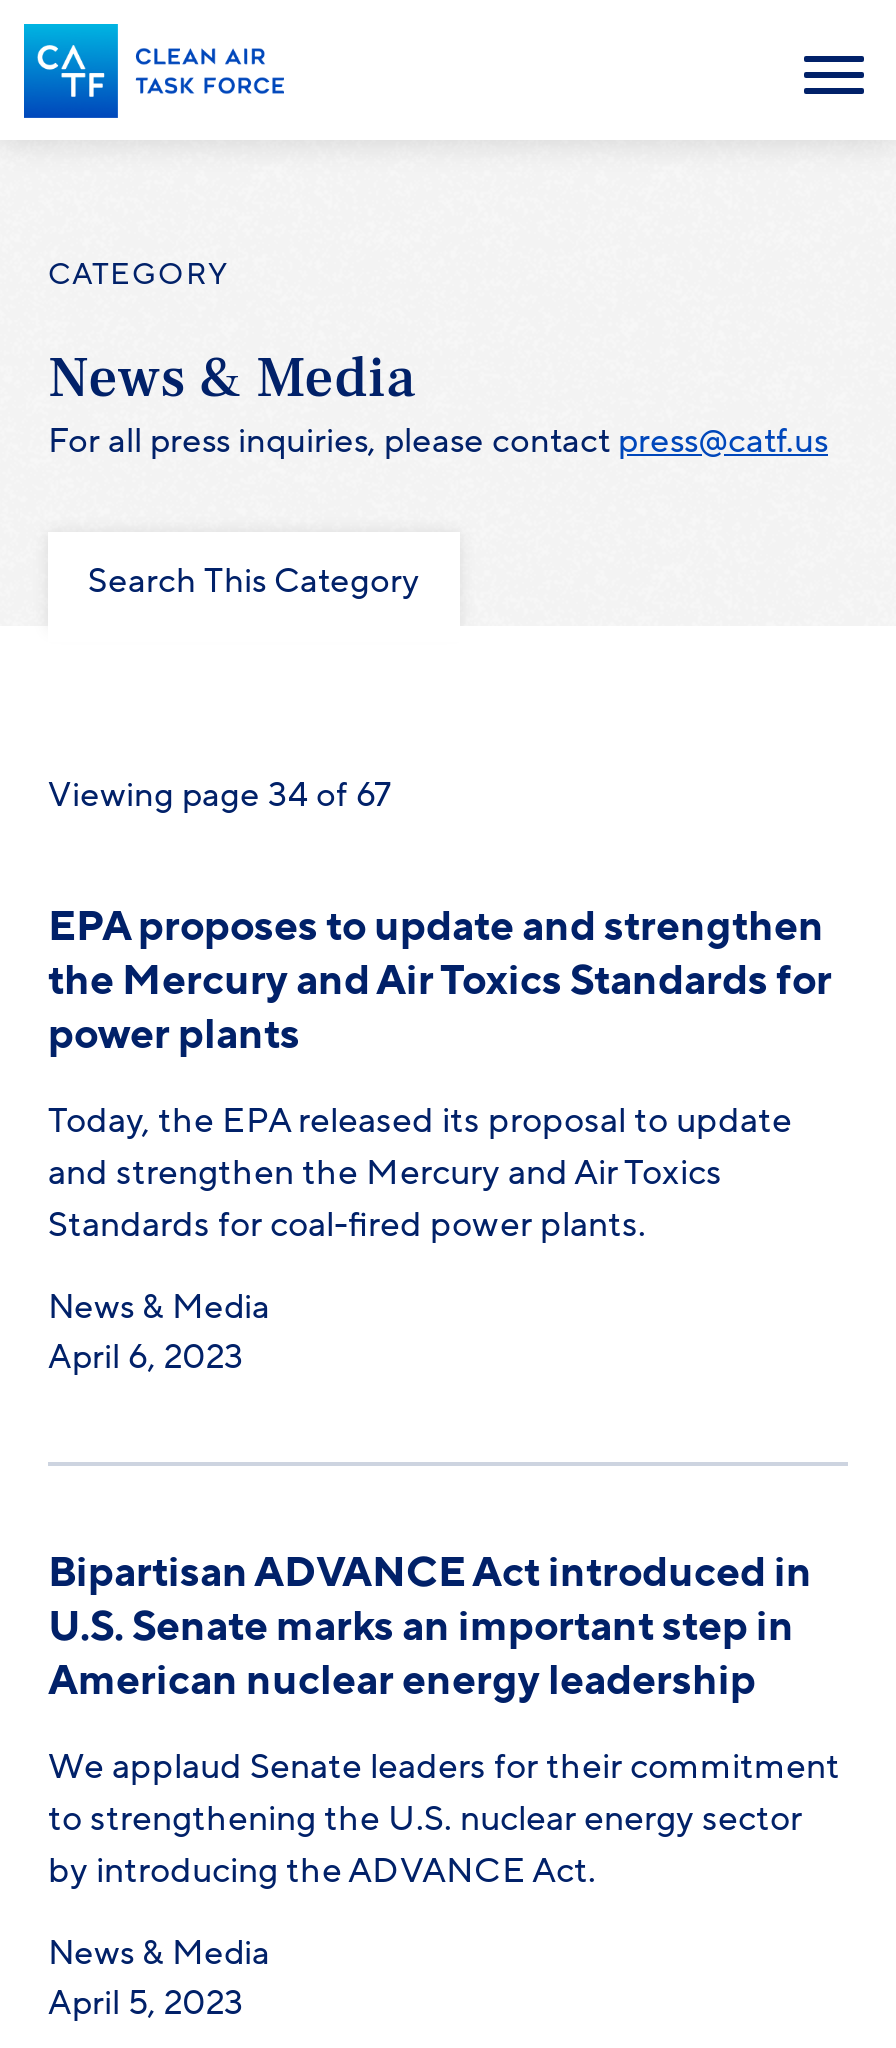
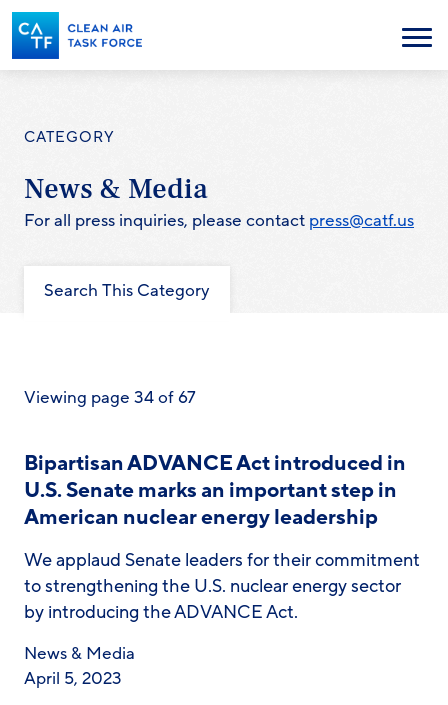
- EPA proposes to update and strengthen
- the Mercury and Air Toxics Standards for
- power plants
- Today, the EPA released its proposal to update
- and strengthen the Mercury and Air Toxics
- Standards for coal-fired power plants.
- News & Media
- April 6, 2023
